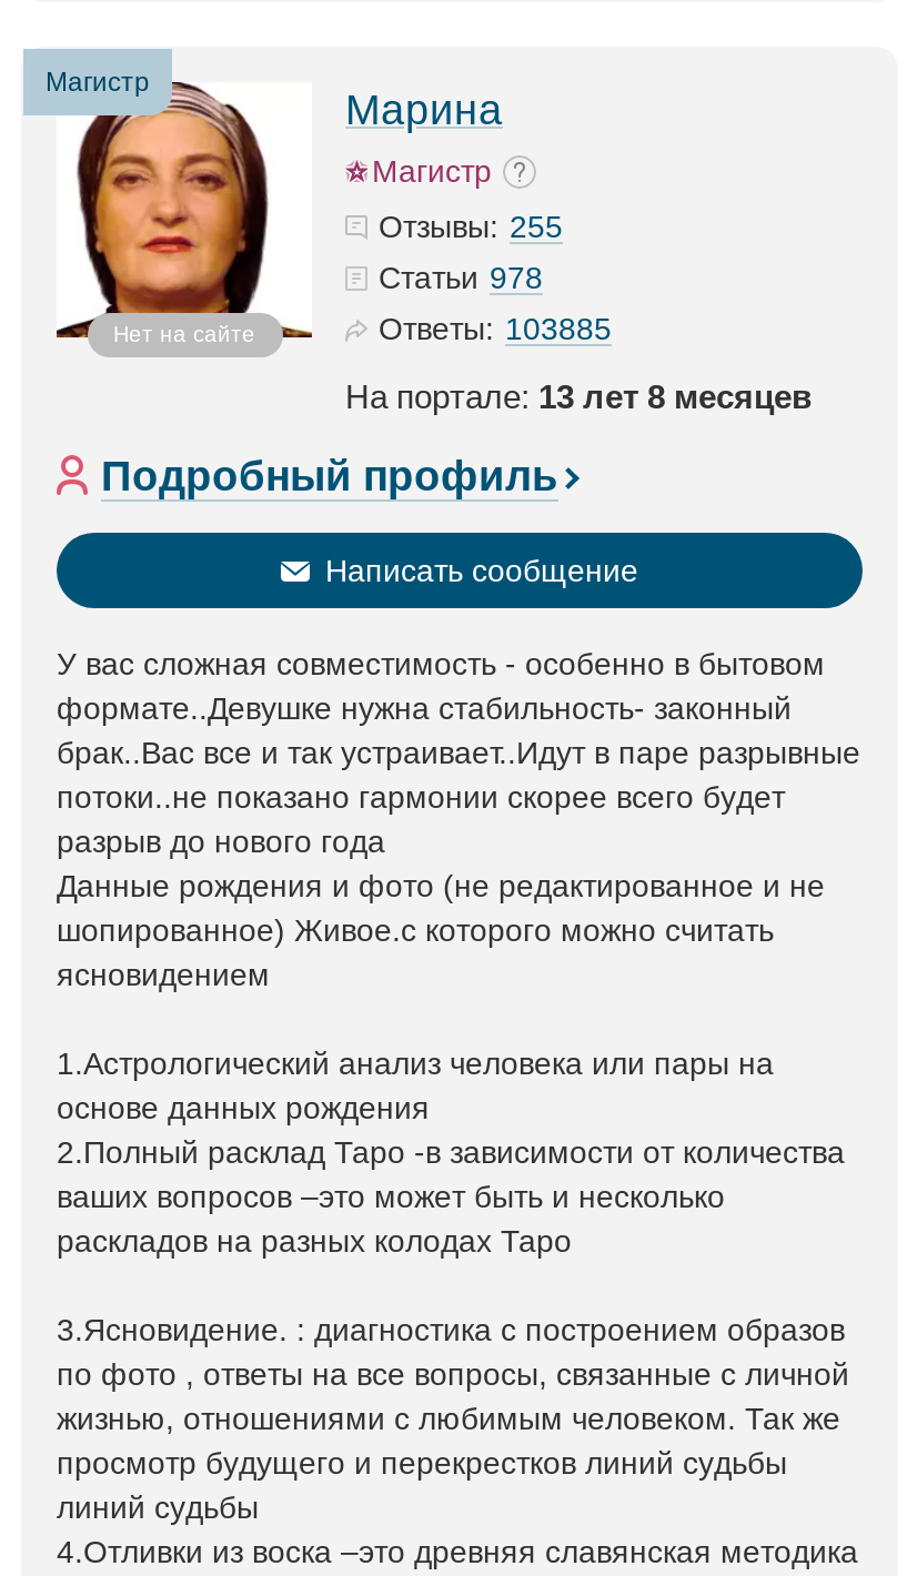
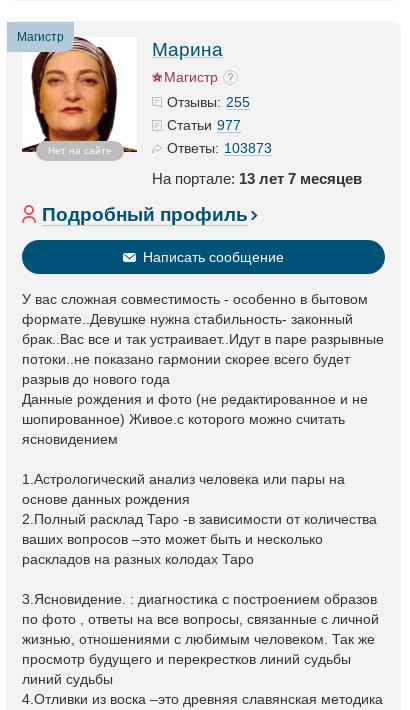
- Статьи 978
+ Статьи 977

- Ответы: 103885
+ Ответы: 103873

- На портале: 13 лет 8 месяцев
+ На портале: 13 лет 7 месяцев
